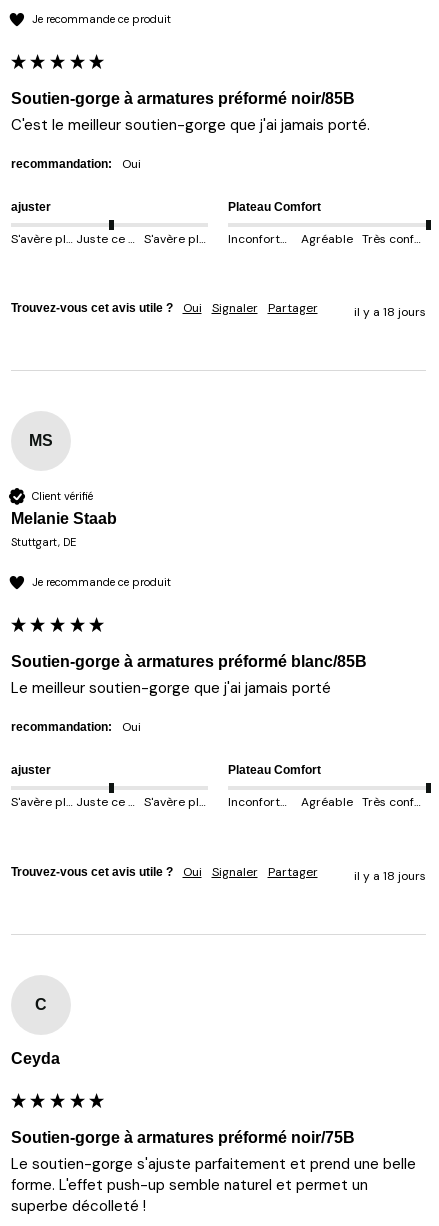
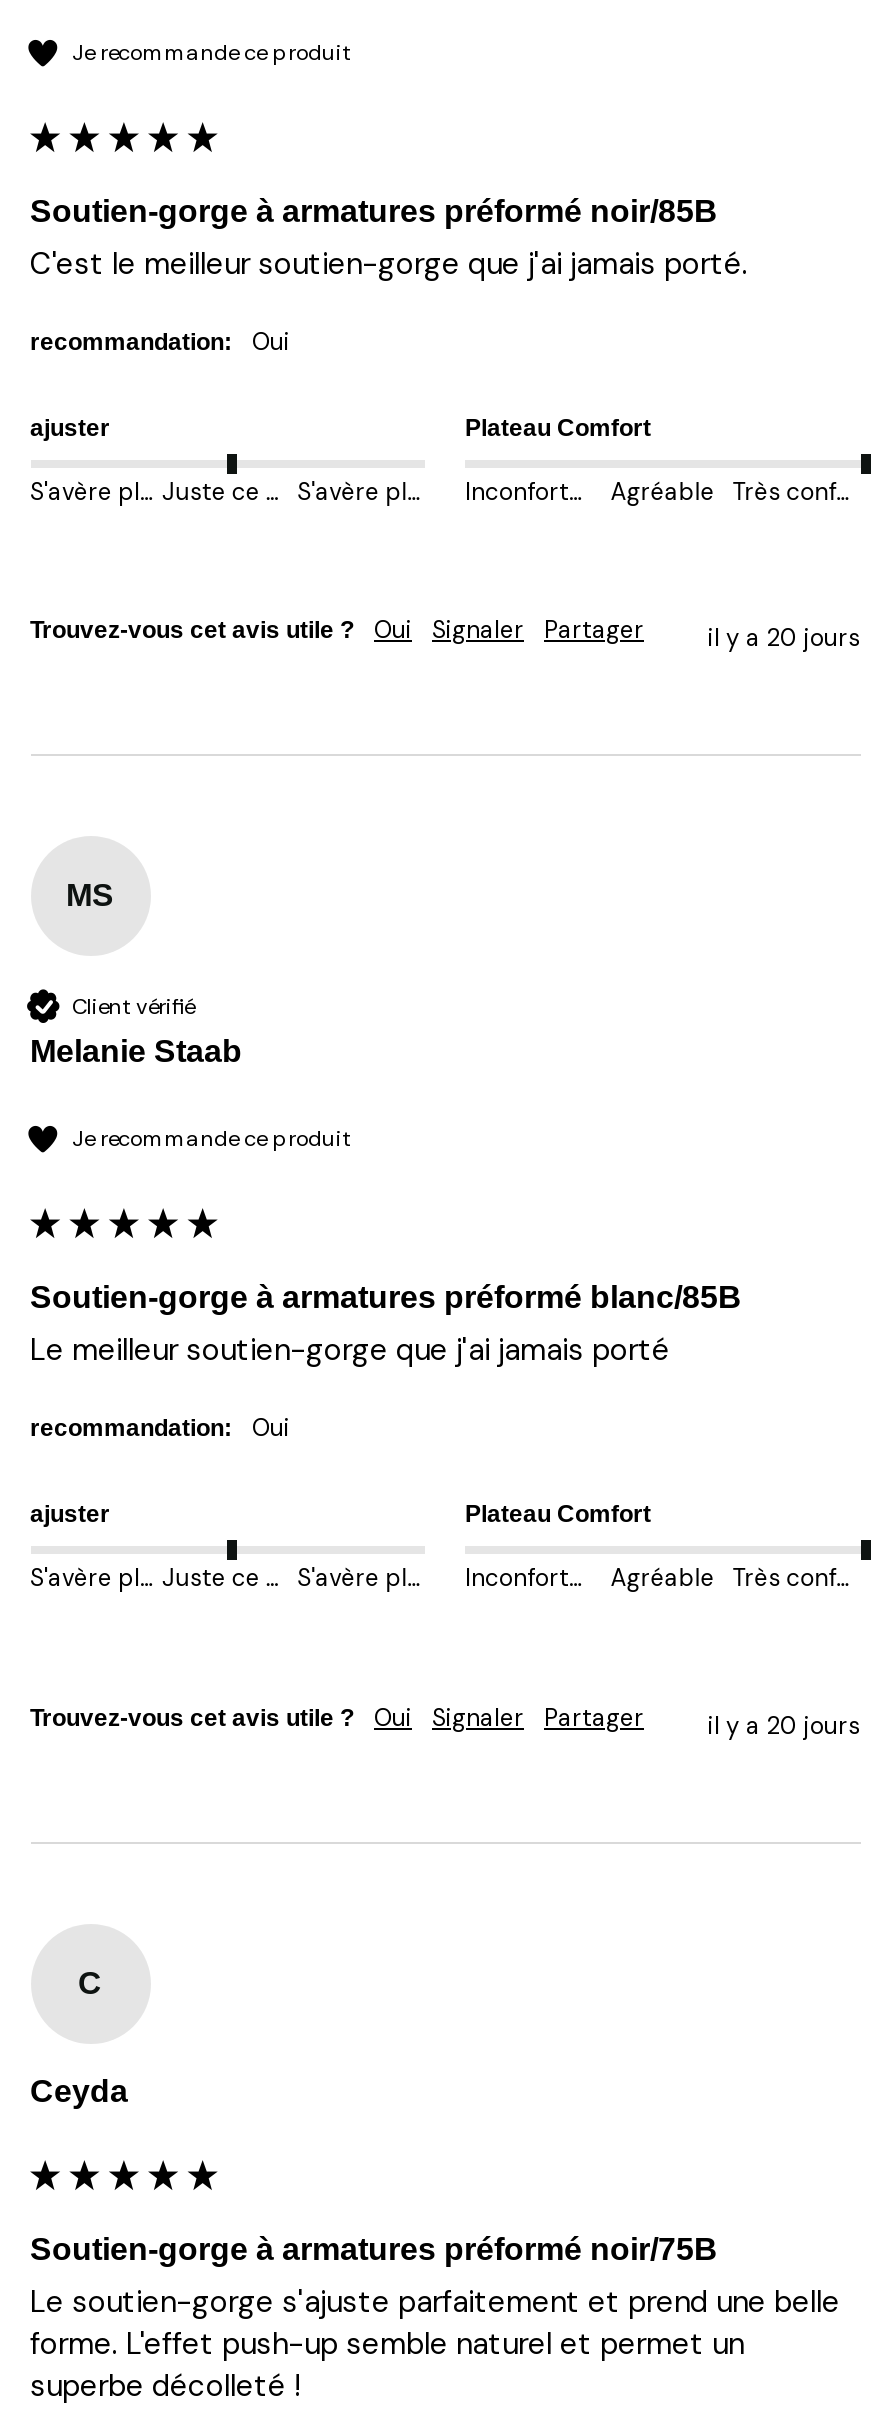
- il y a 18 jours
+ il y a 20 jours

- Stuttgart, DE

- il y a 18 jours
+ il y a 20 jours
